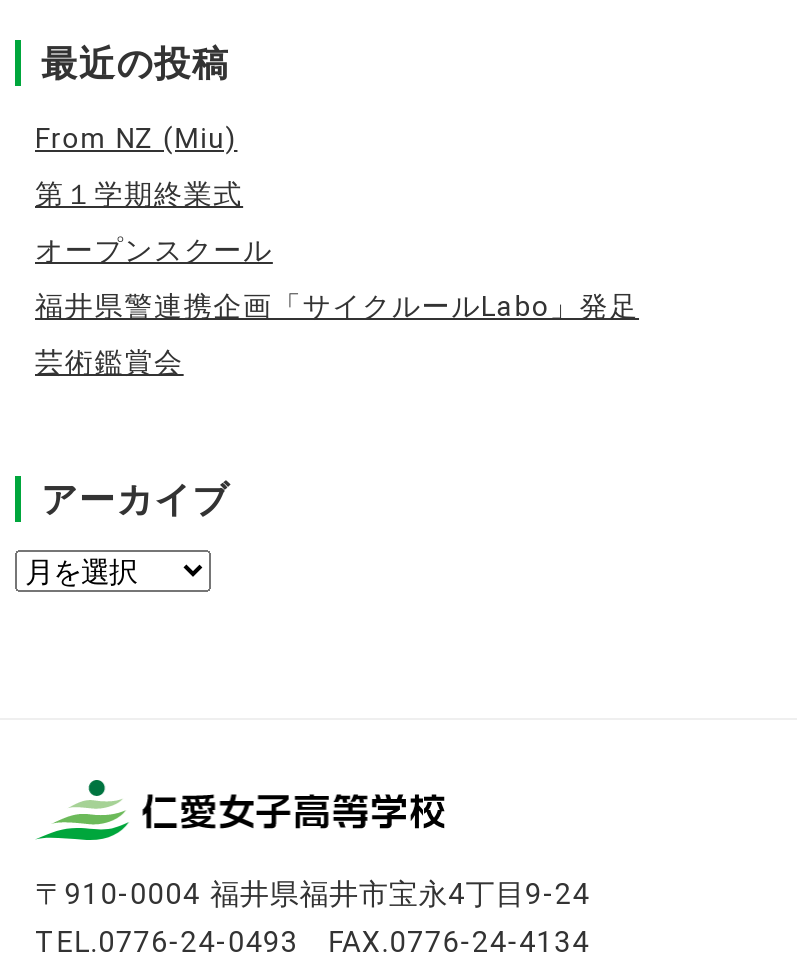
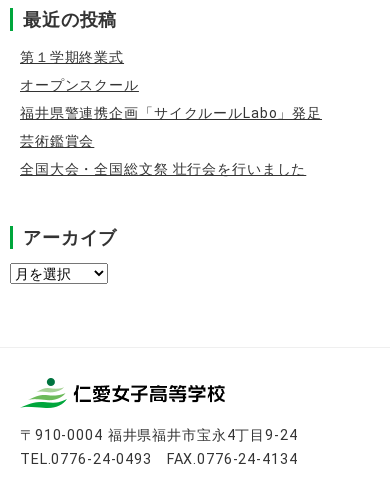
- From NZ (Miu)

moved up: 第１学期終業式 | オープンスクール | 福井県警連携企画「サイクルールLabo」発足 | 芸術鑑賞会

+ 全国大会・全国総文祭 壮行会を行いました
